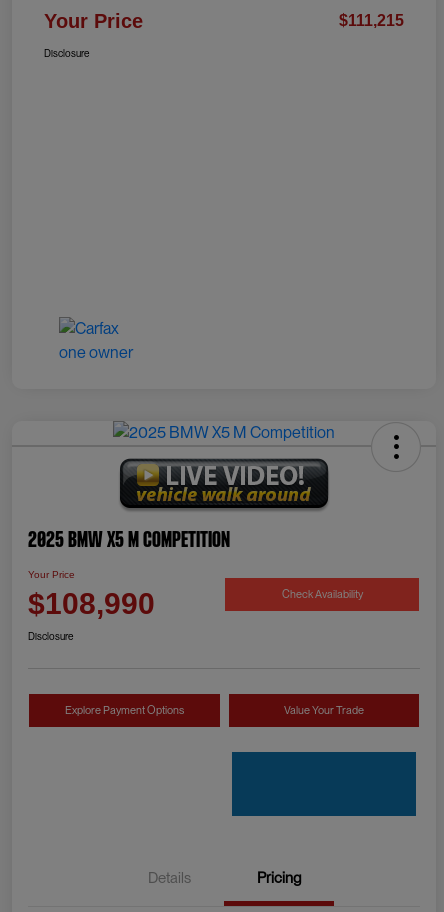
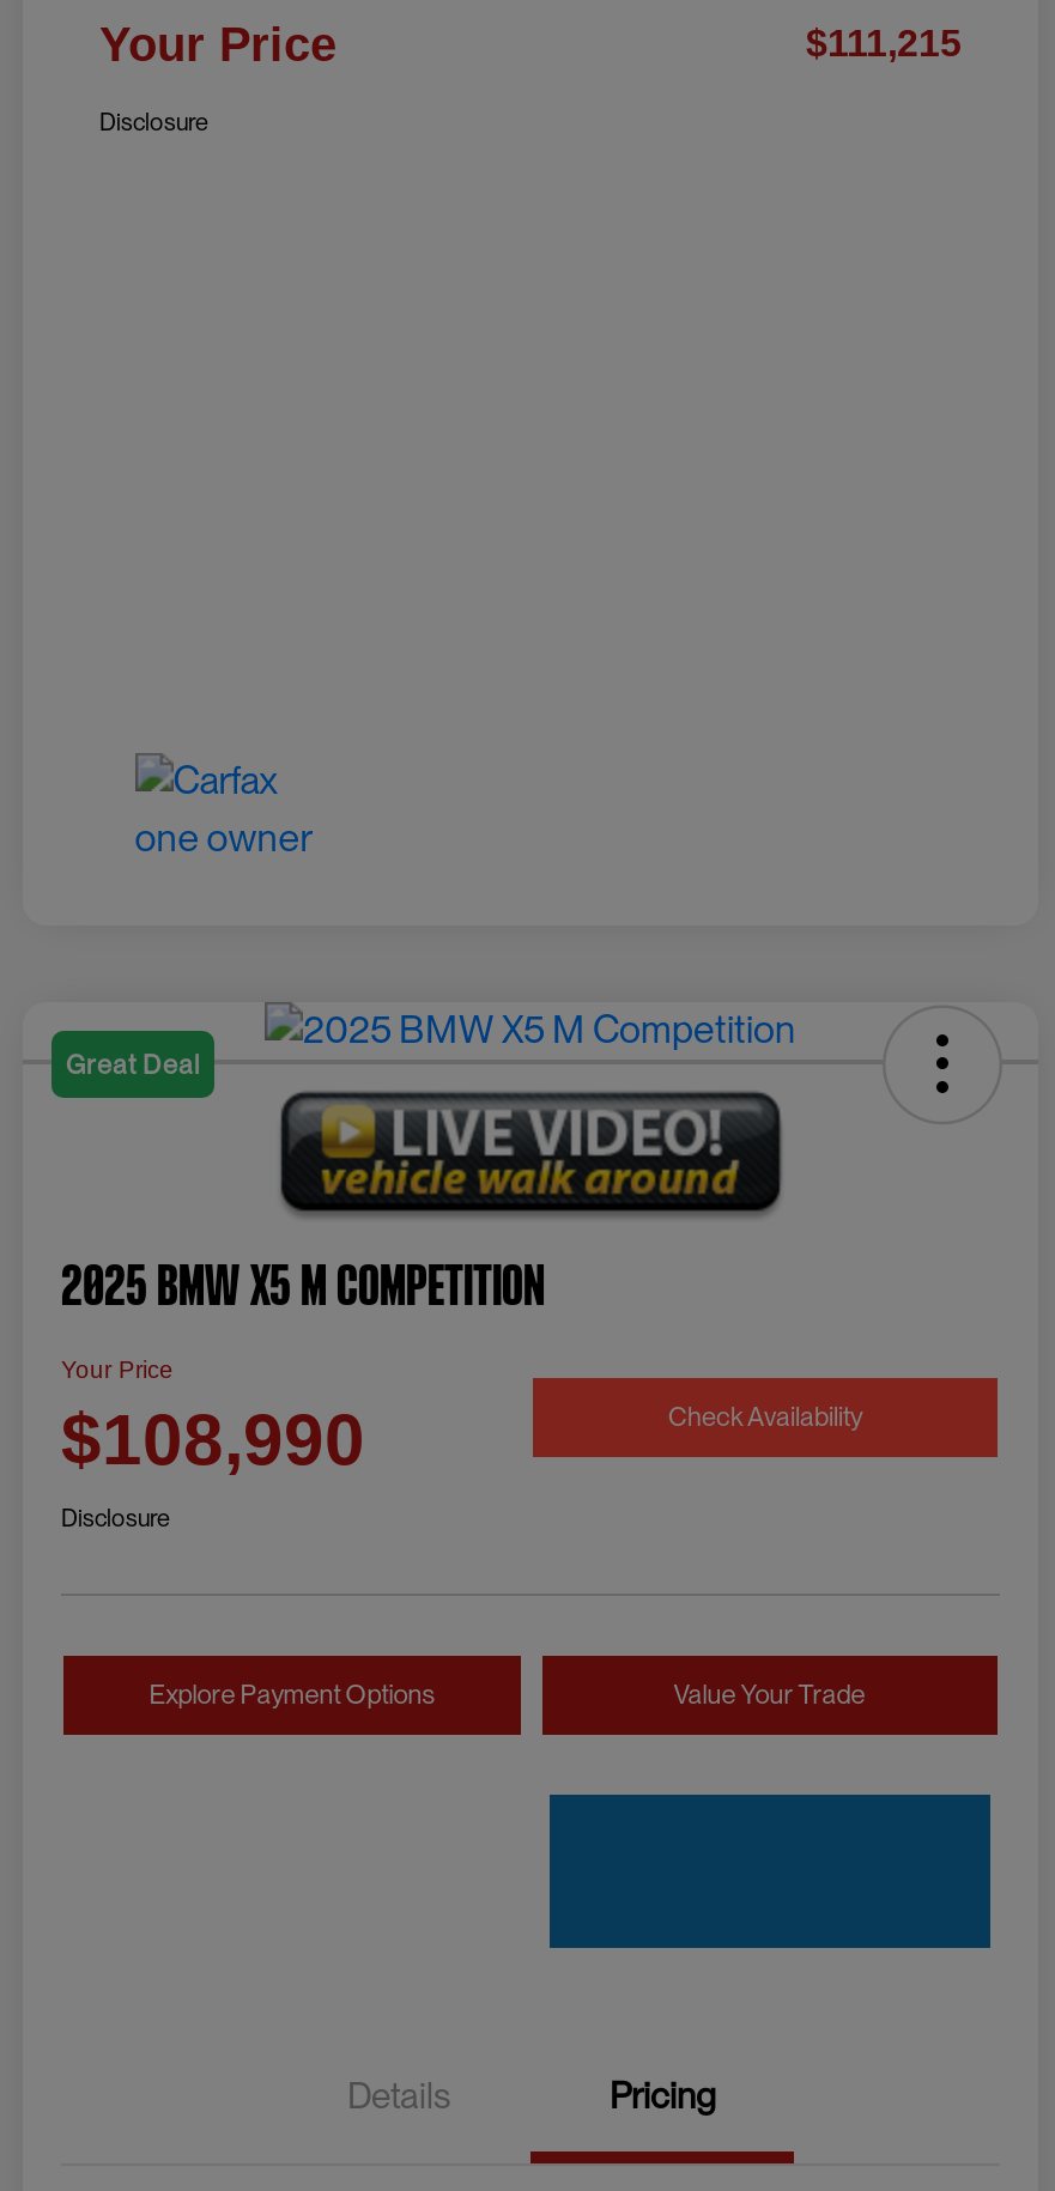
+ Great Deal
